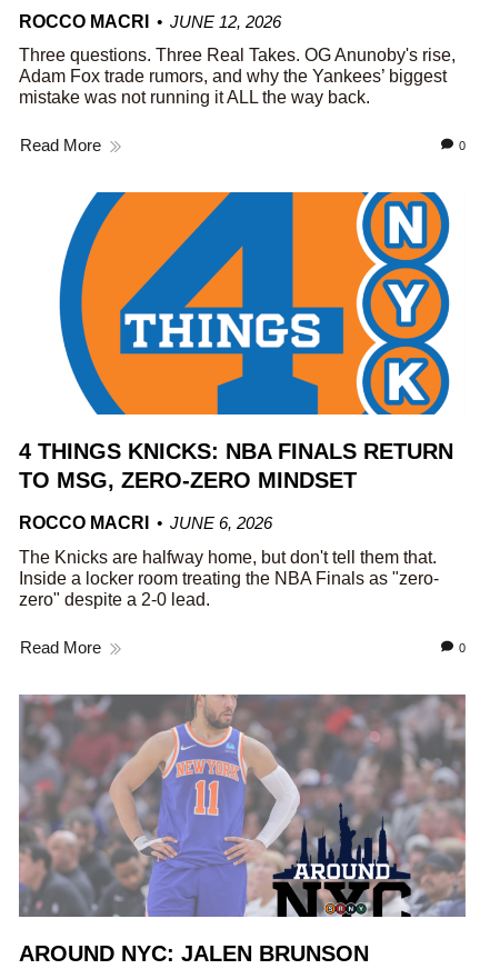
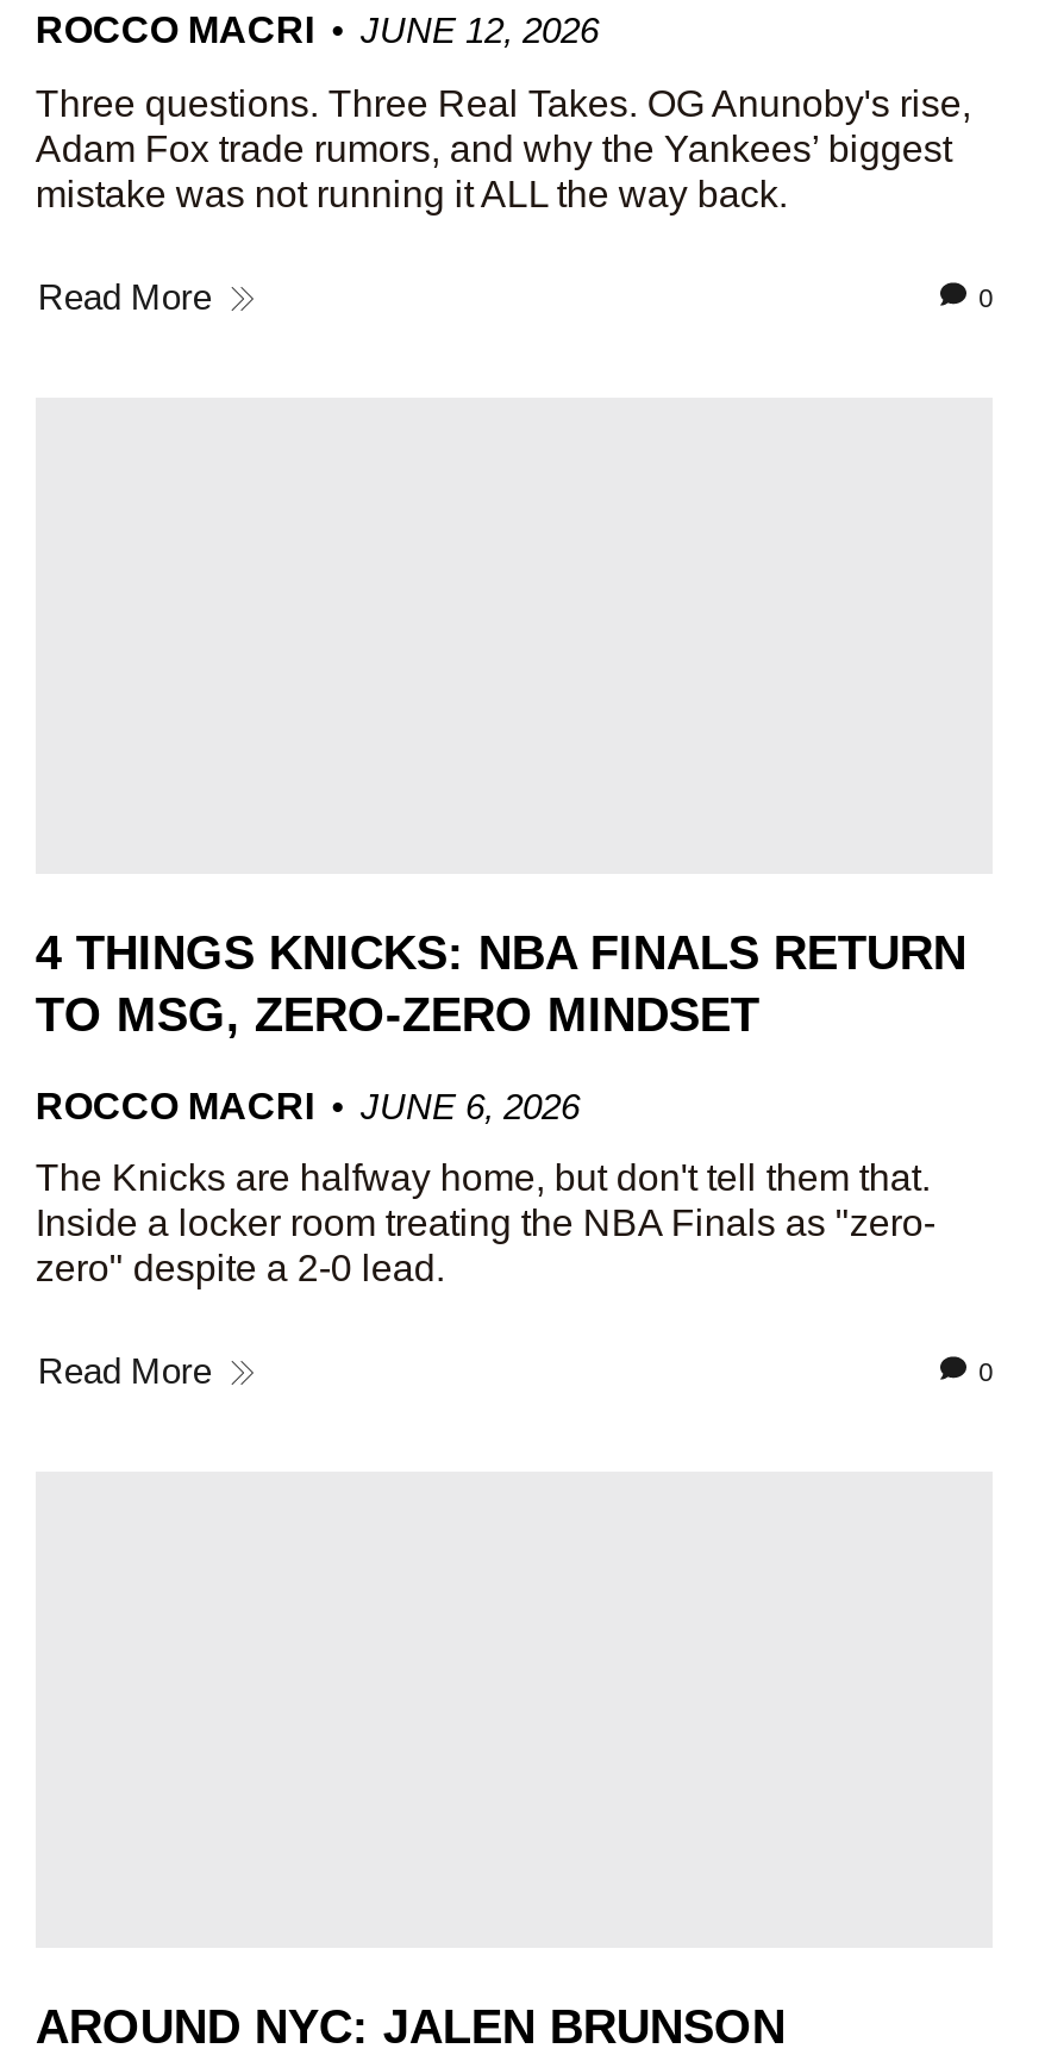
- [image]

- [image]
